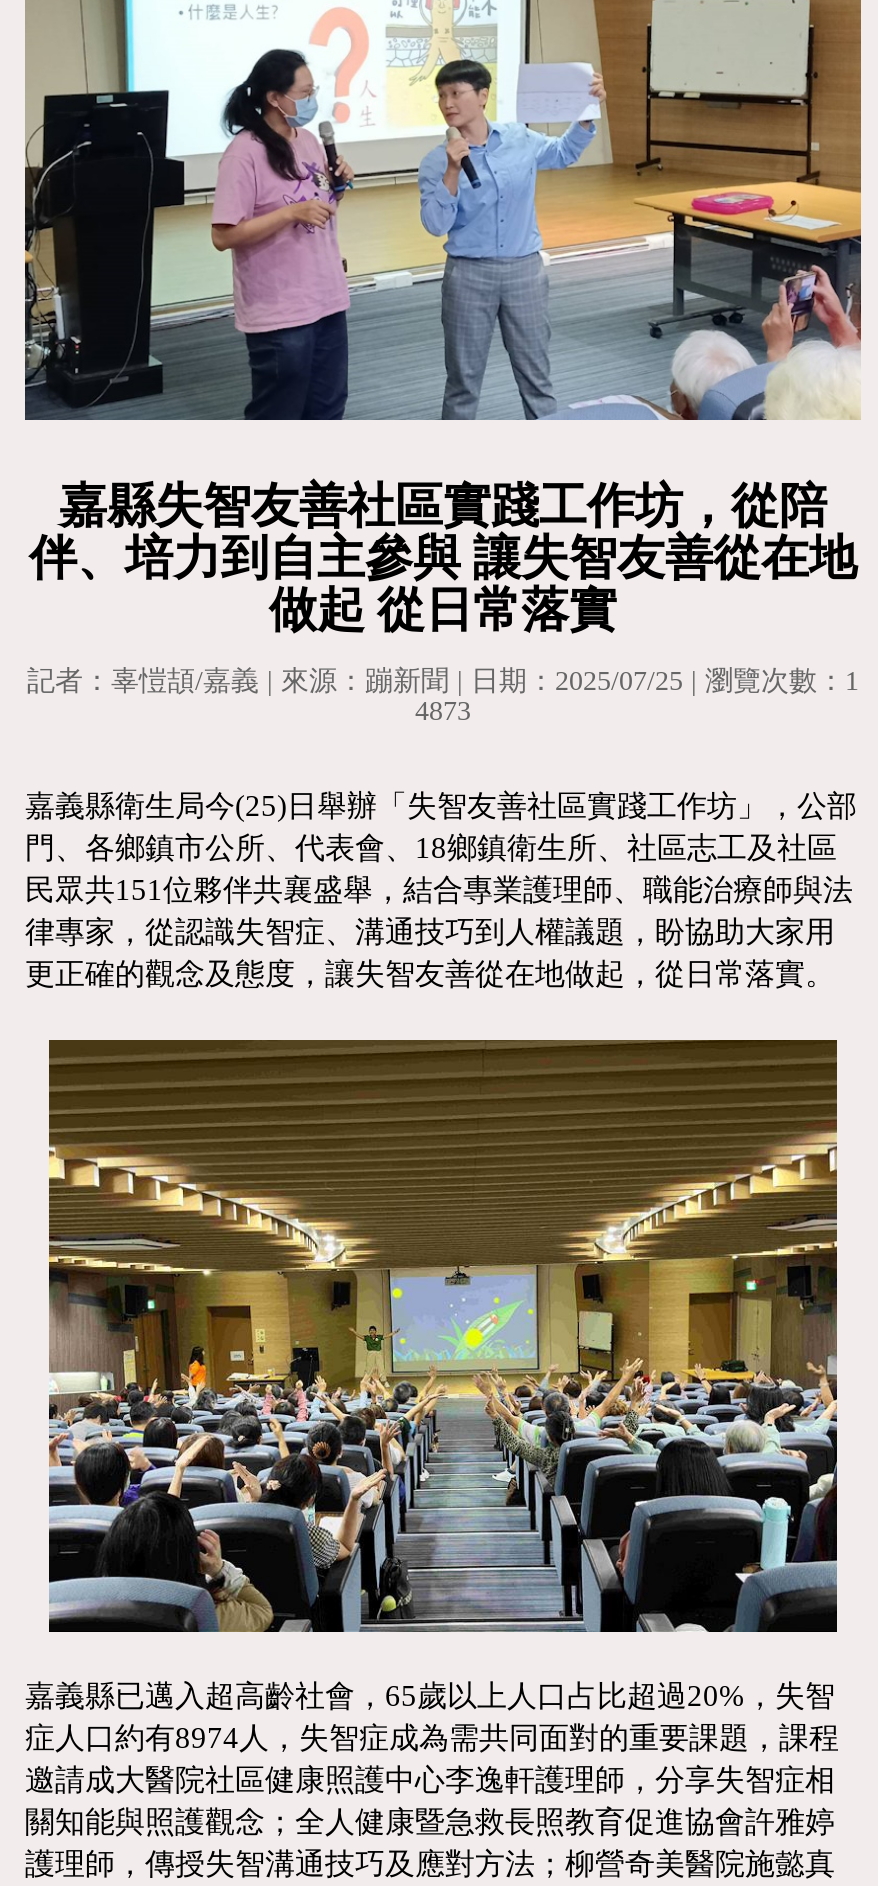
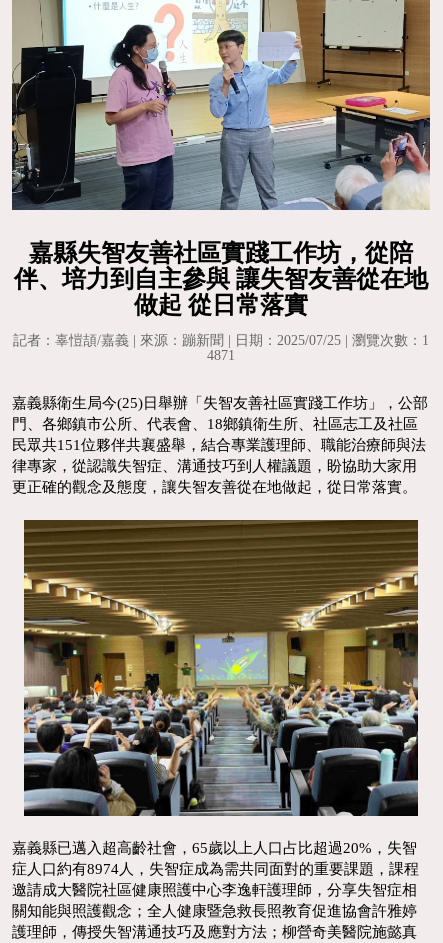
- 4873
+ 4871
